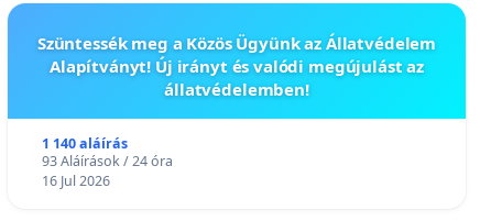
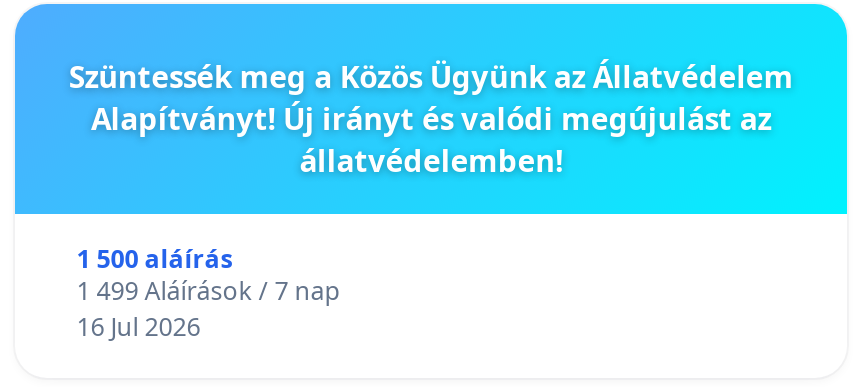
- 1 140 aláírás
+ 1 500 aláírás

- 93 Aláírások / 24 óra
+ 1 499 Aláírások / 7 nap
